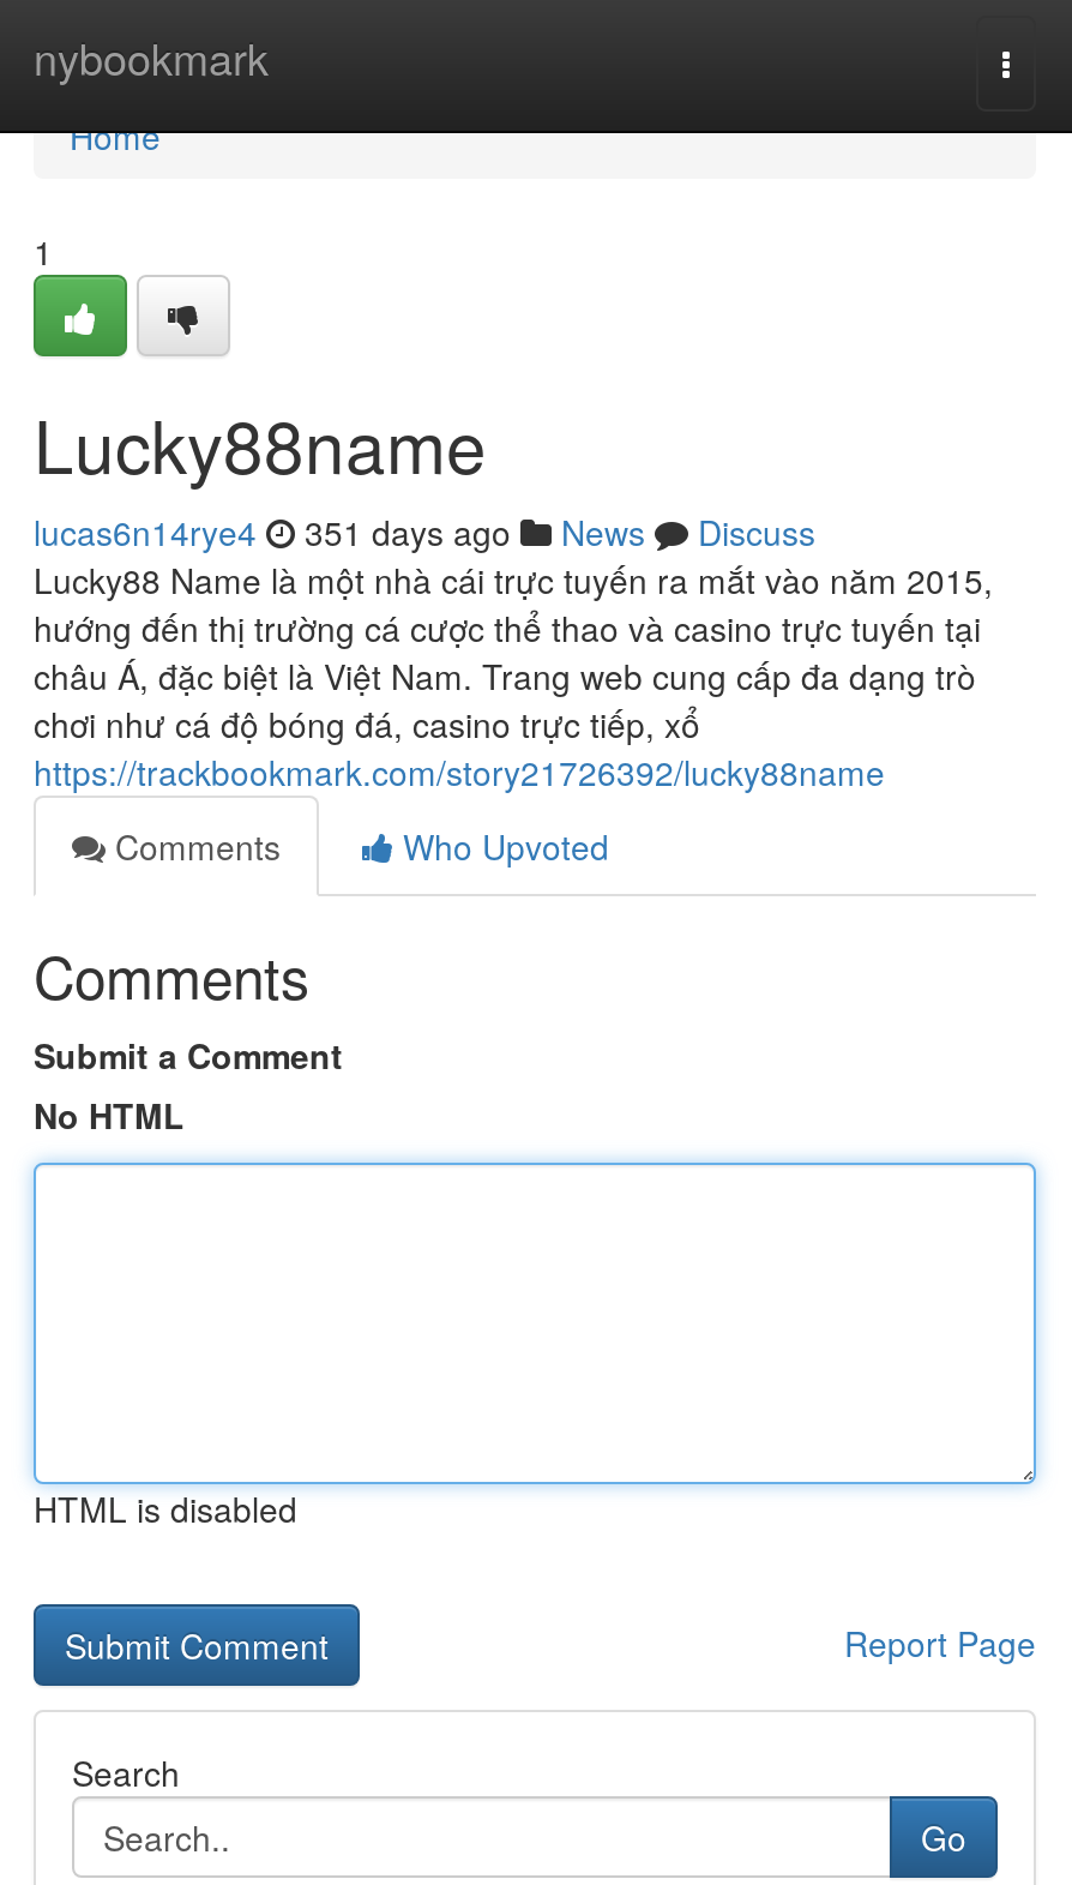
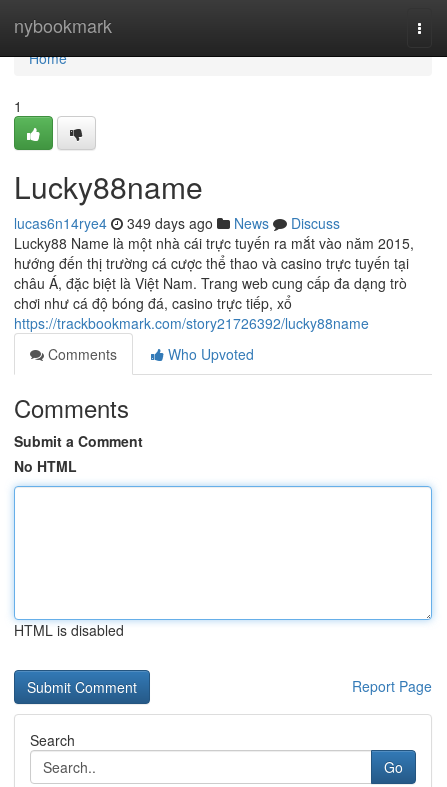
- lucas6n14rye4 351 days ago News Discuss
+ lucas6n14rye4 349 days ago News Discuss
